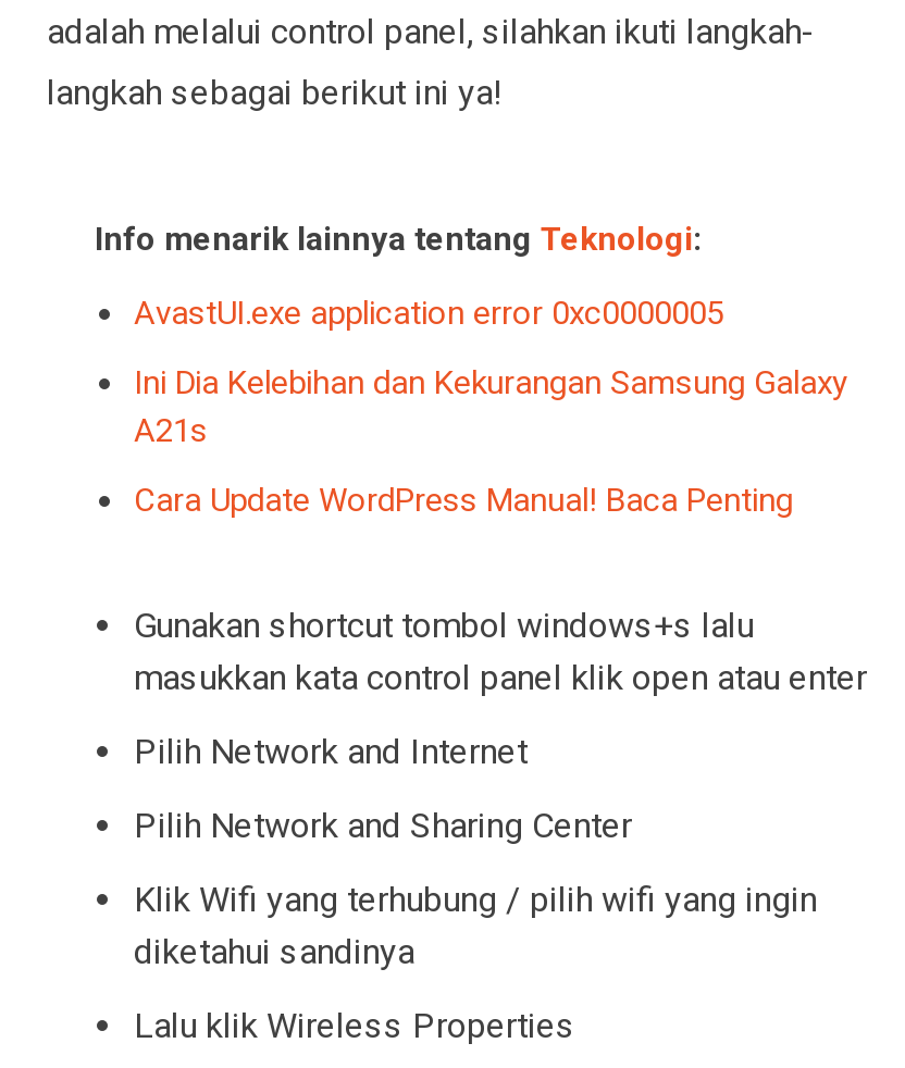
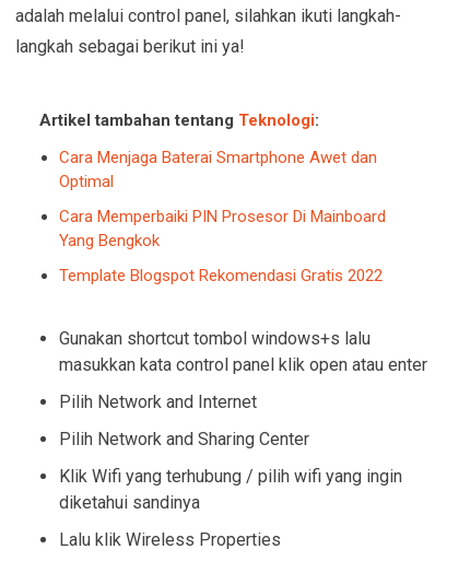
- Info menarik lainnya tentang Teknologi:
+ Artikel tambahan tentang Teknologi:

- AvastUI.exe application error 0xc0000005
+ Cara Menjaga Baterai Smartphone Awet dan
+ Optimal

- Ini Dia Kelebihan dan Kekurangan Samsung Galaxy
- A21s
+ Cara Memperbaiki PIN Prosesor Di Mainboard
+ Yang Bengkok

- Cara Update WordPress Manual! Baca Penting
+ Template Blogspot Rekomendasi Gratis 2022
